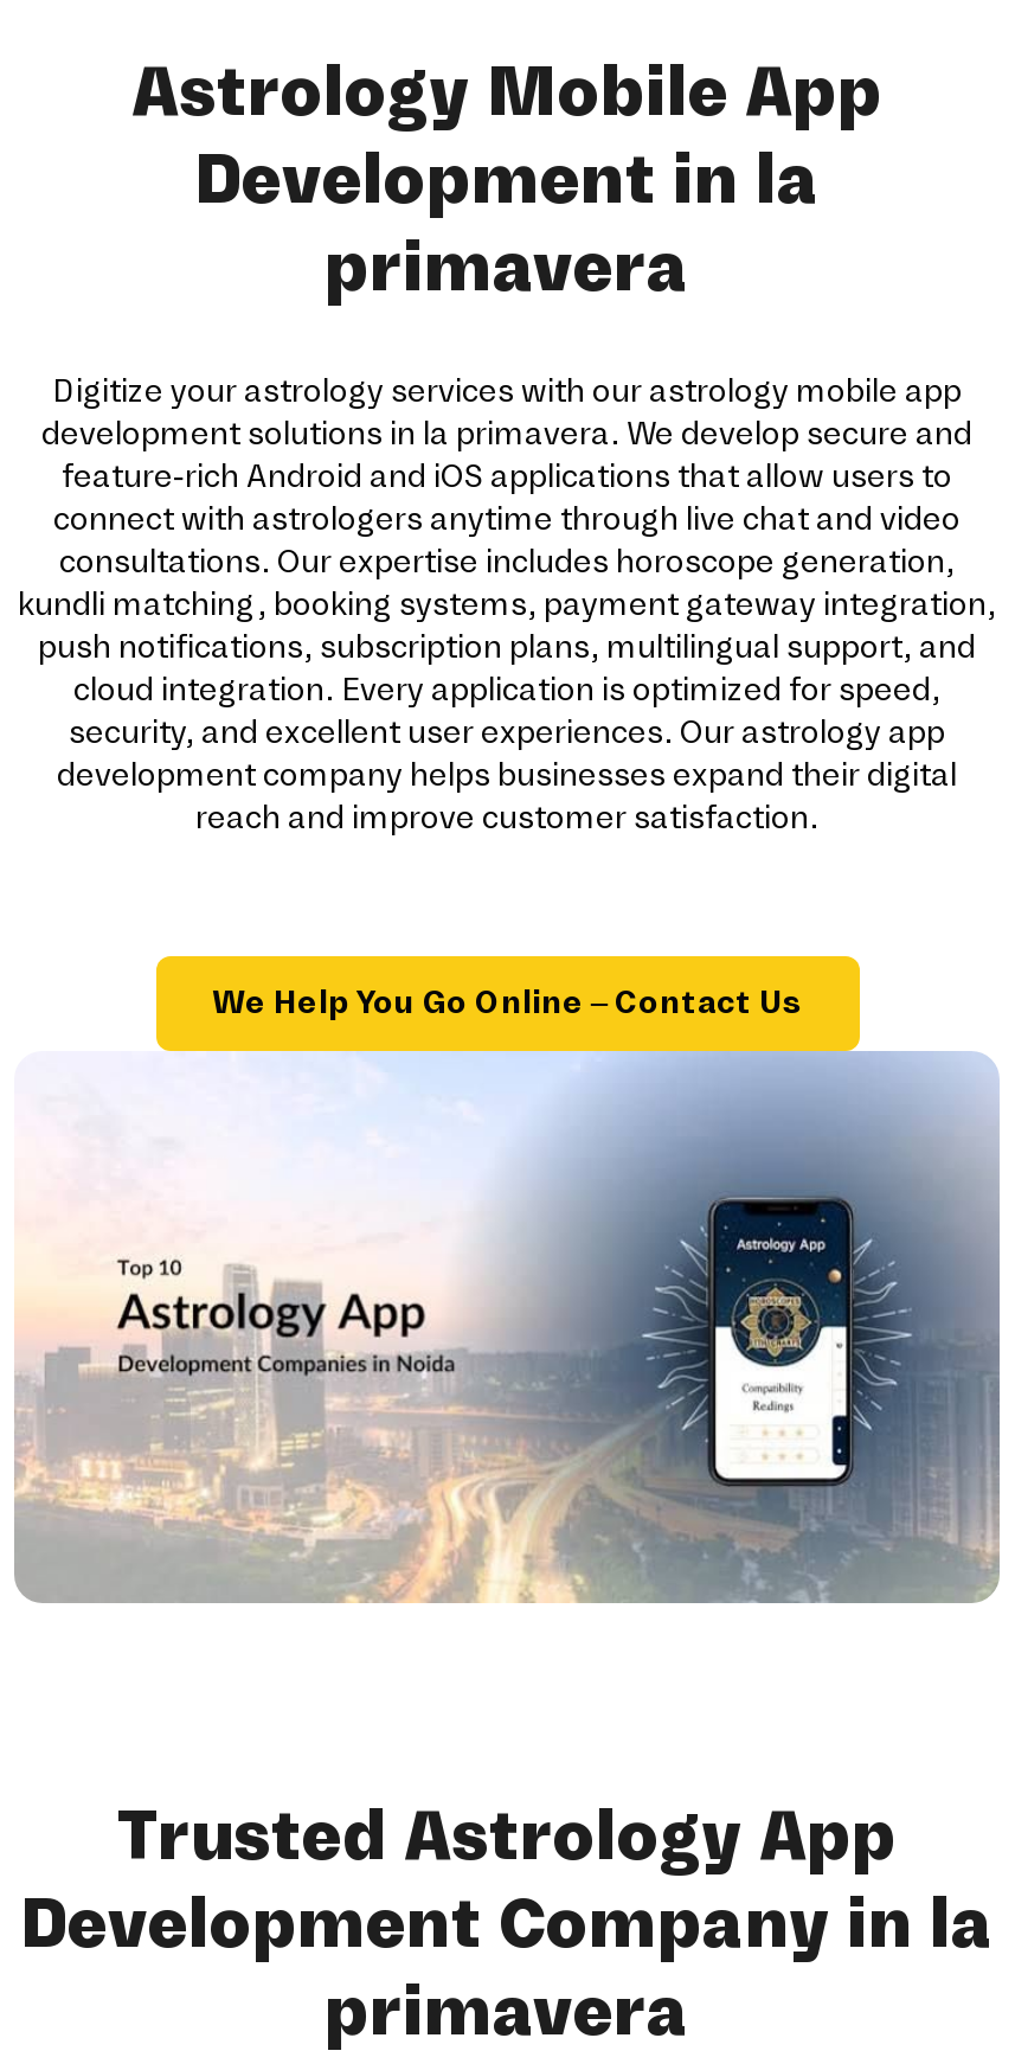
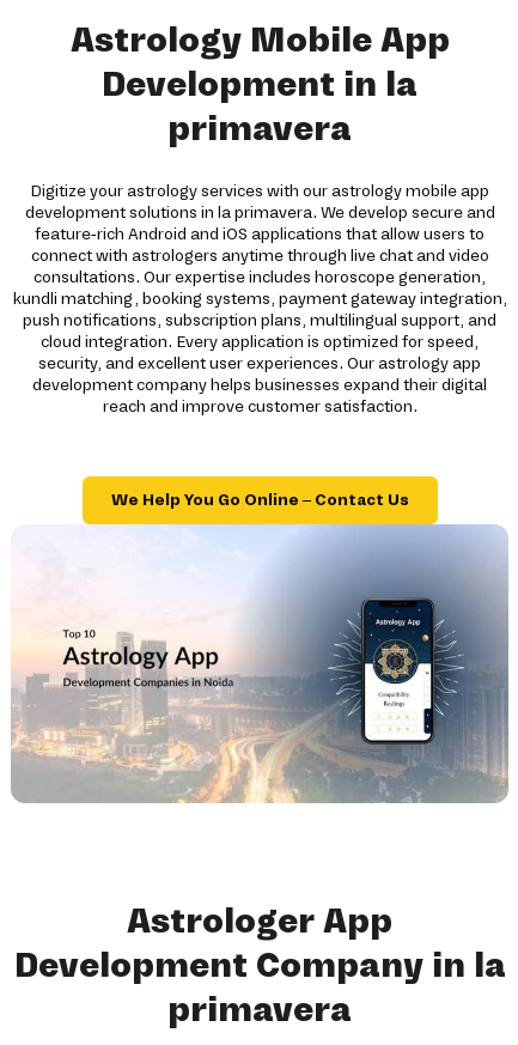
- Trusted Astrology App
+ Astrologer App
